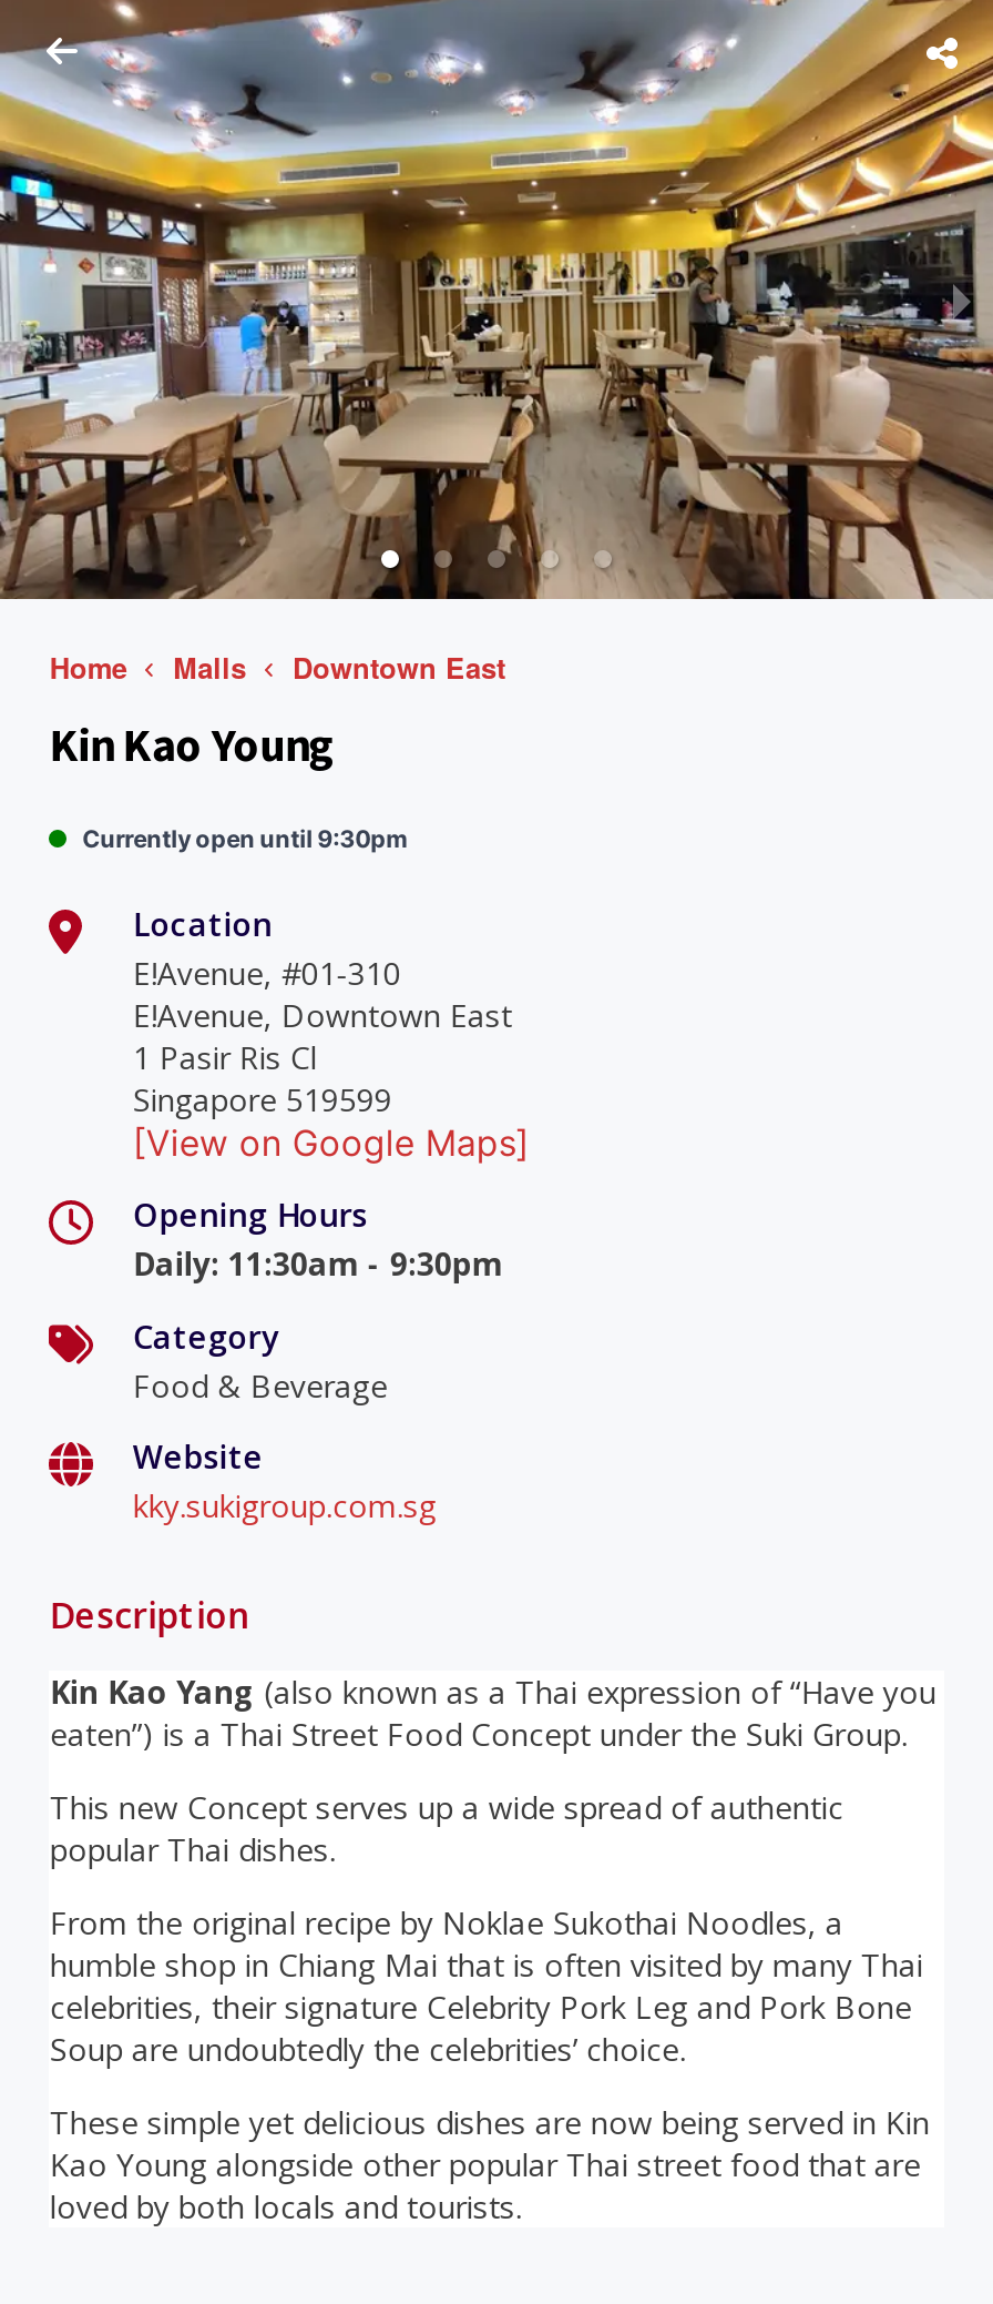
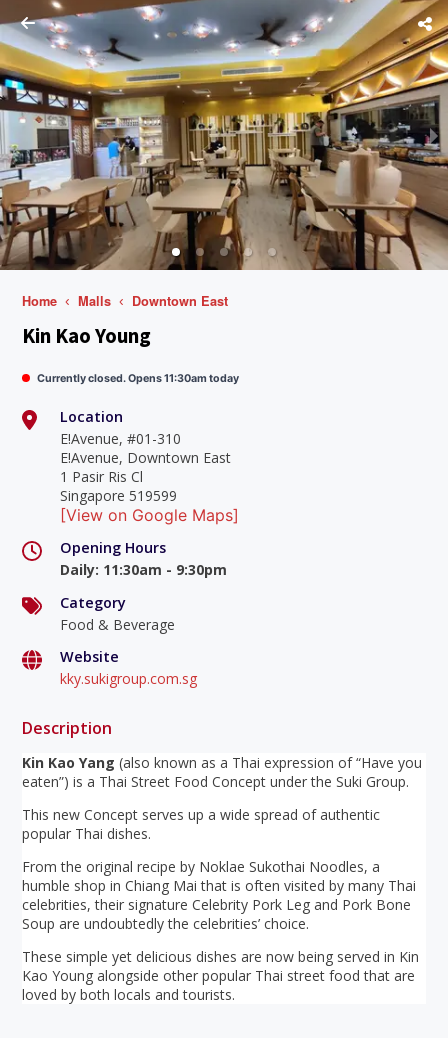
- Currently open until 9:30pm
+ Currently closed. Opens 11:30am today
